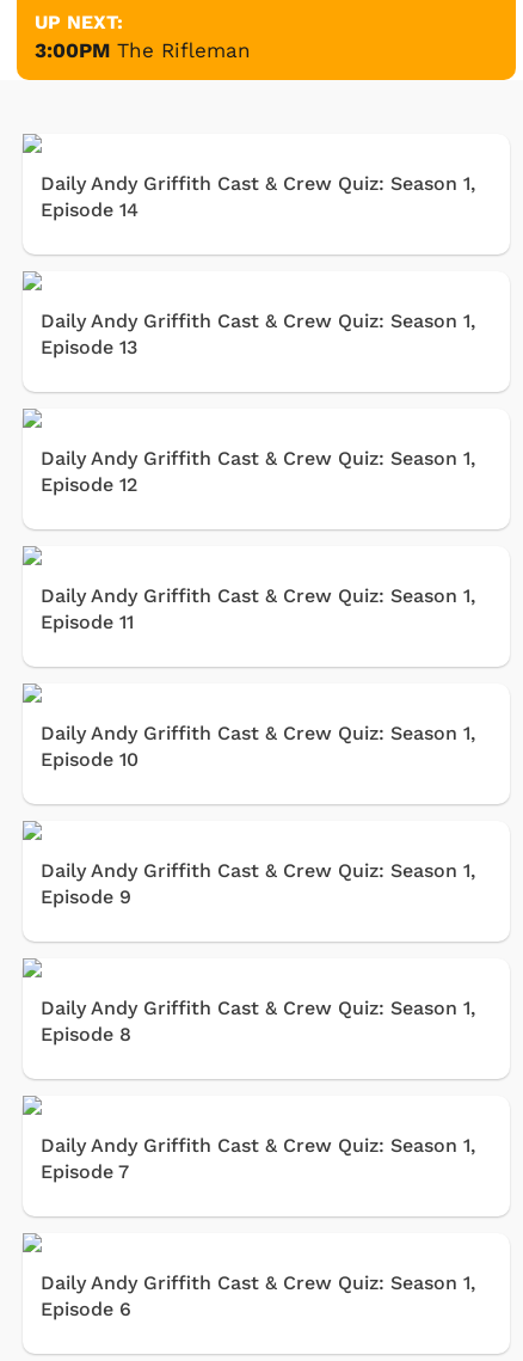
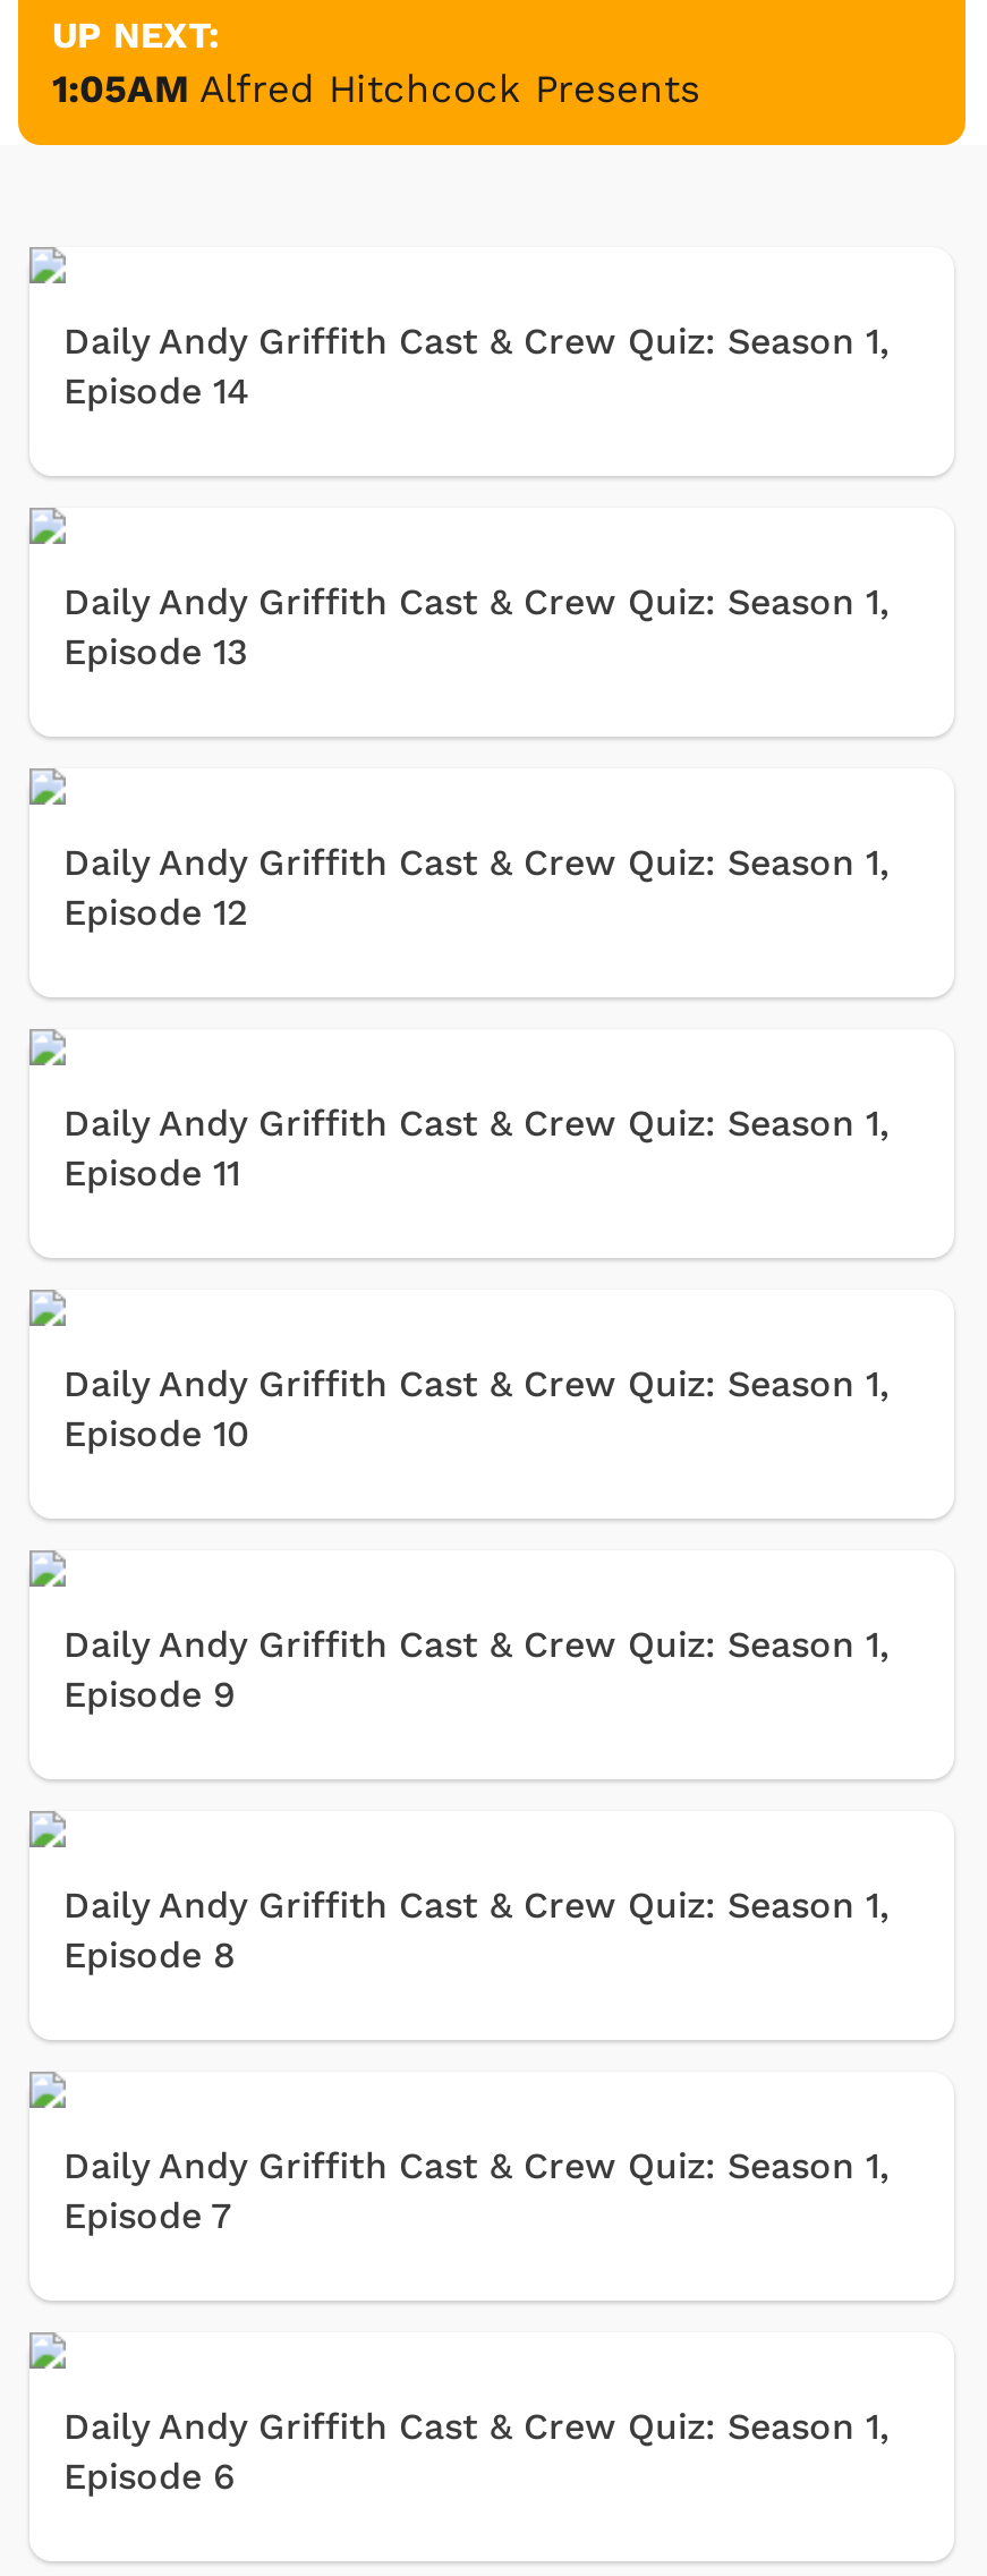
- 3:00PM The Rifleman
+ 1:05AM Alfred Hitchcock Presents
